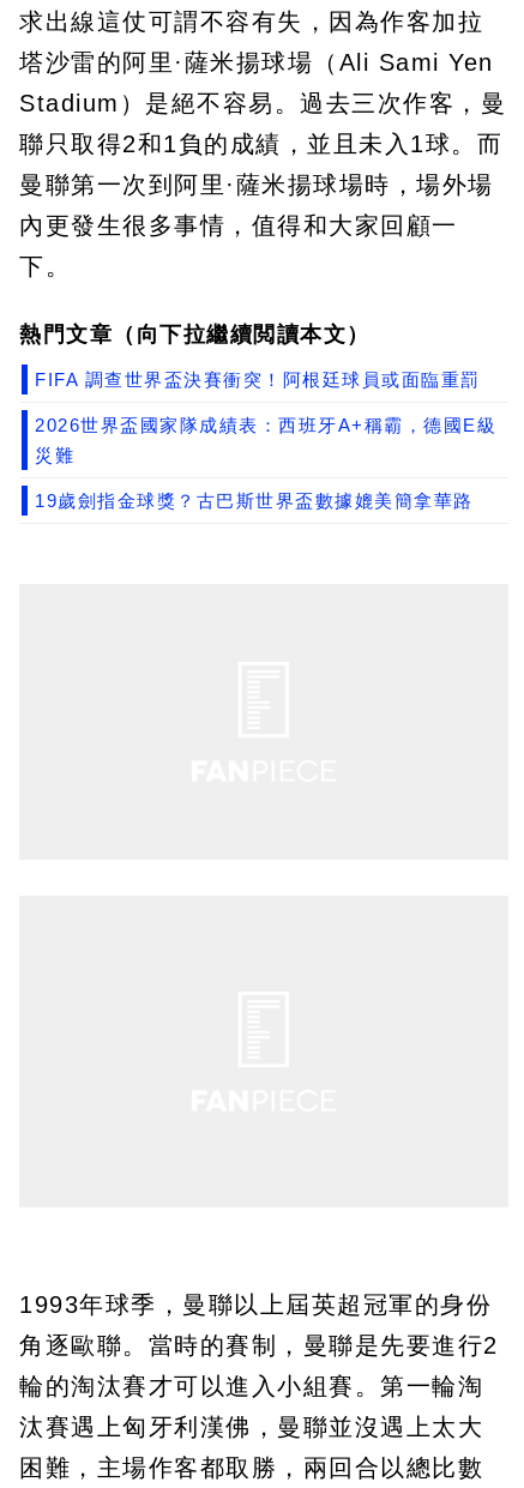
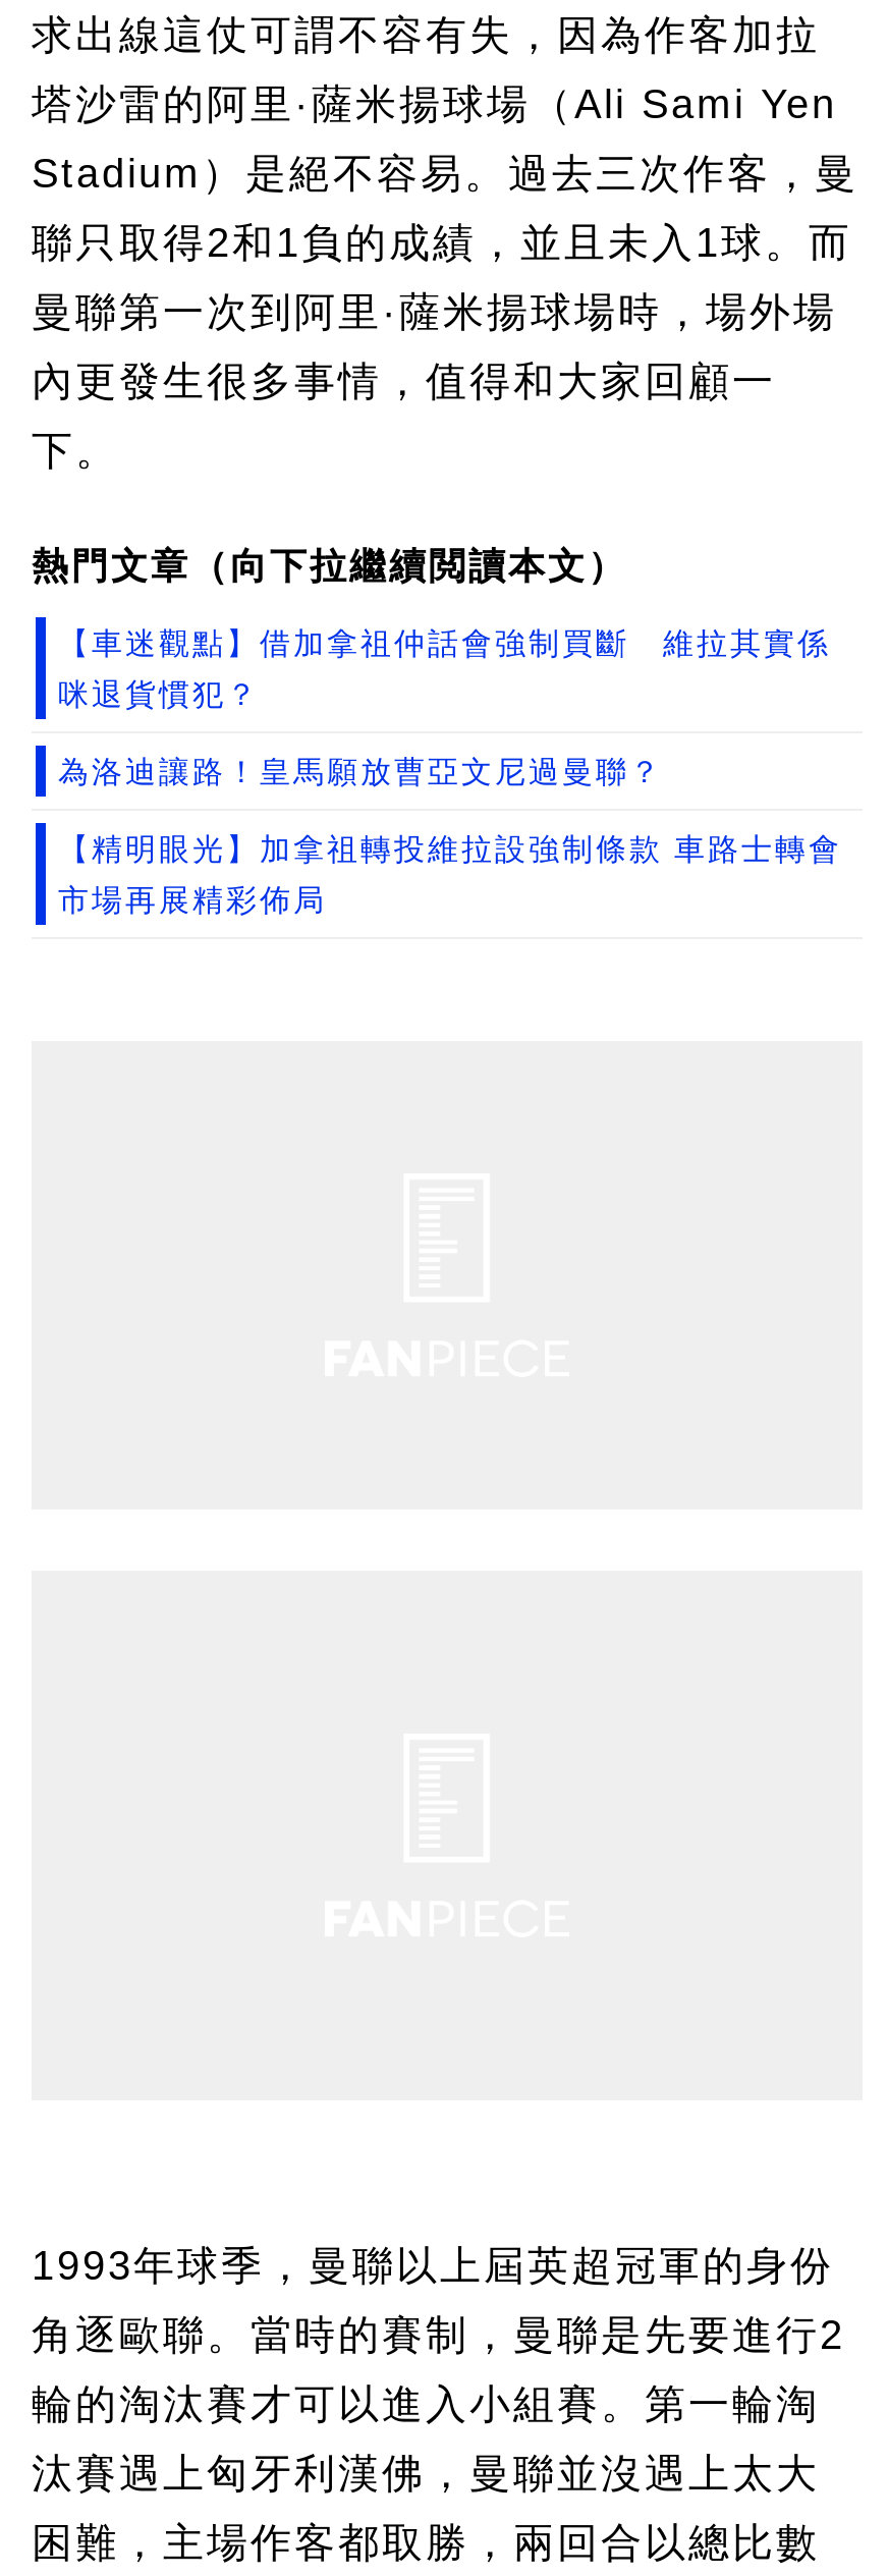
- FIFA 調查世界盃決賽衝突！阿根廷球員或面臨重罰
- 2026世界盃國家隊成績表：西班牙A+稱霸，德國E級
- 災難
- 19歲劍指金球獎？古巴斯世界盃數據媲美簡拿華路
+ 【車迷觀點】借加拿祖仲話會強制買斷 維拉其實係
+ 咪退貨慣犯？
+ 為洛迪讓路！皇馬願放曹亞文尼過曼聯？
+ 【精明眼光】加拿祖轉投維拉設強制條款 車路士轉會
+ 市場再展精彩佈局
